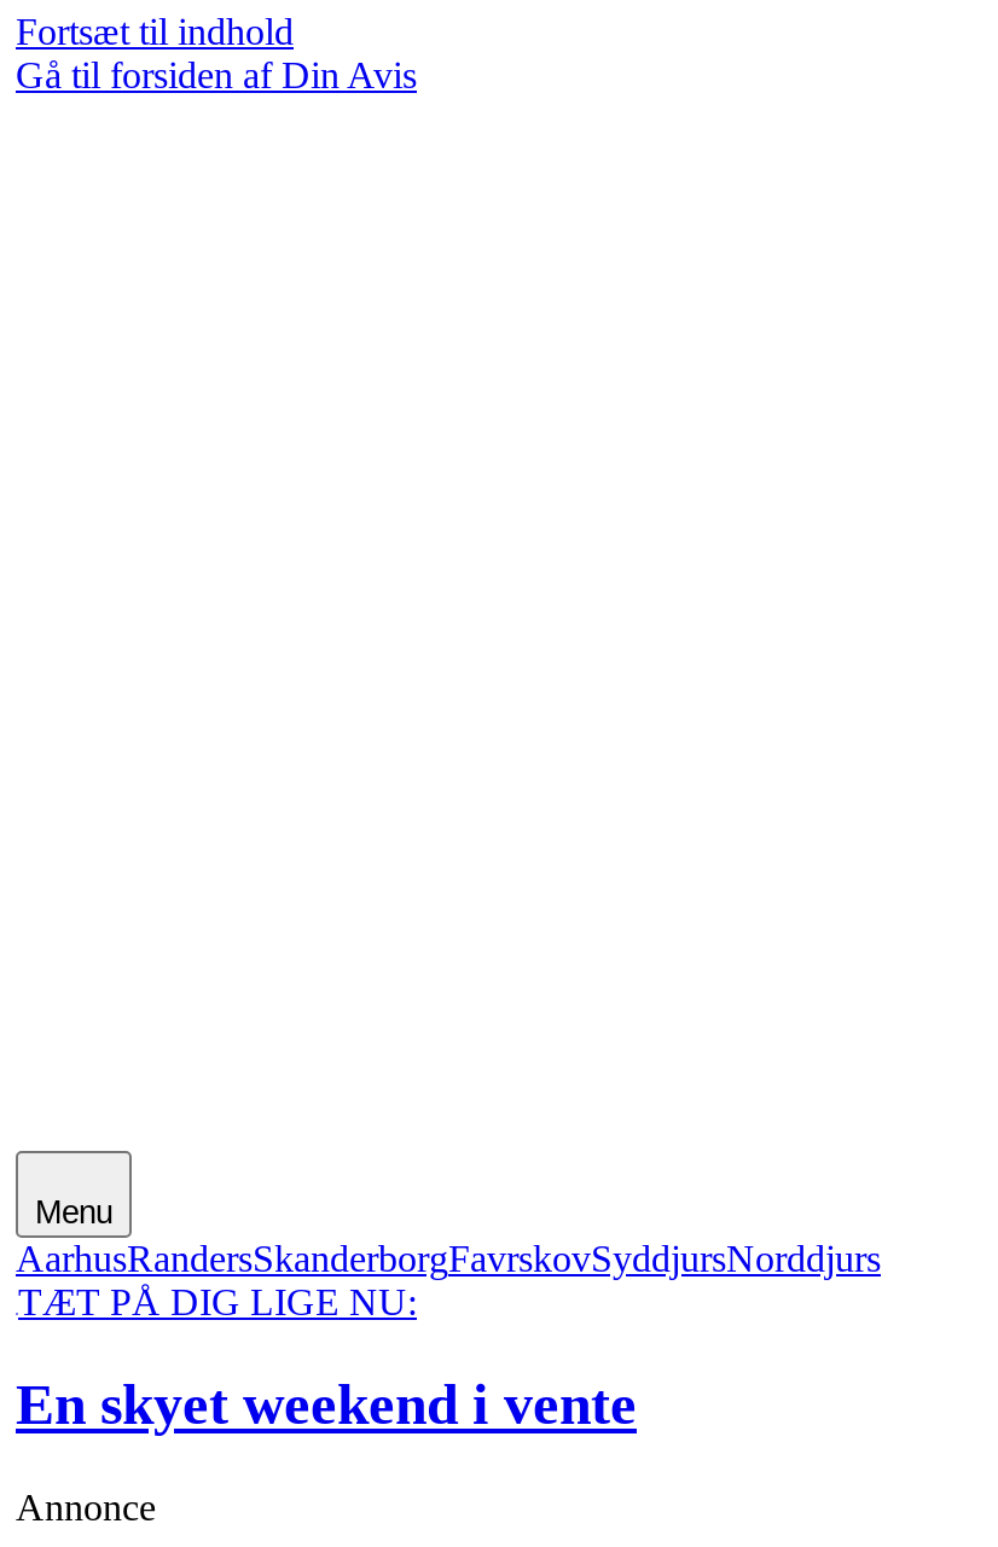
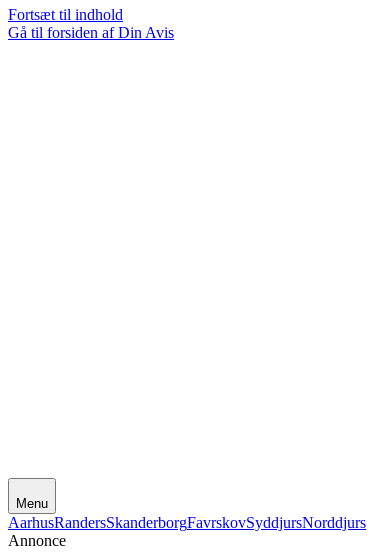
- TÆT PÅ DIG LIGE NU:
- En skyet weekend i vente
